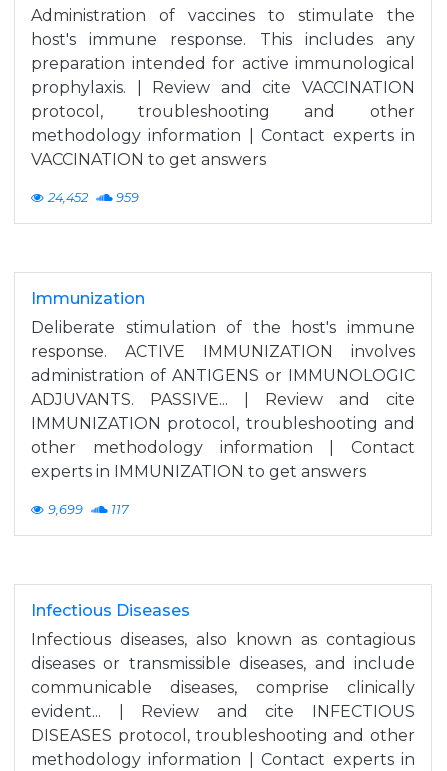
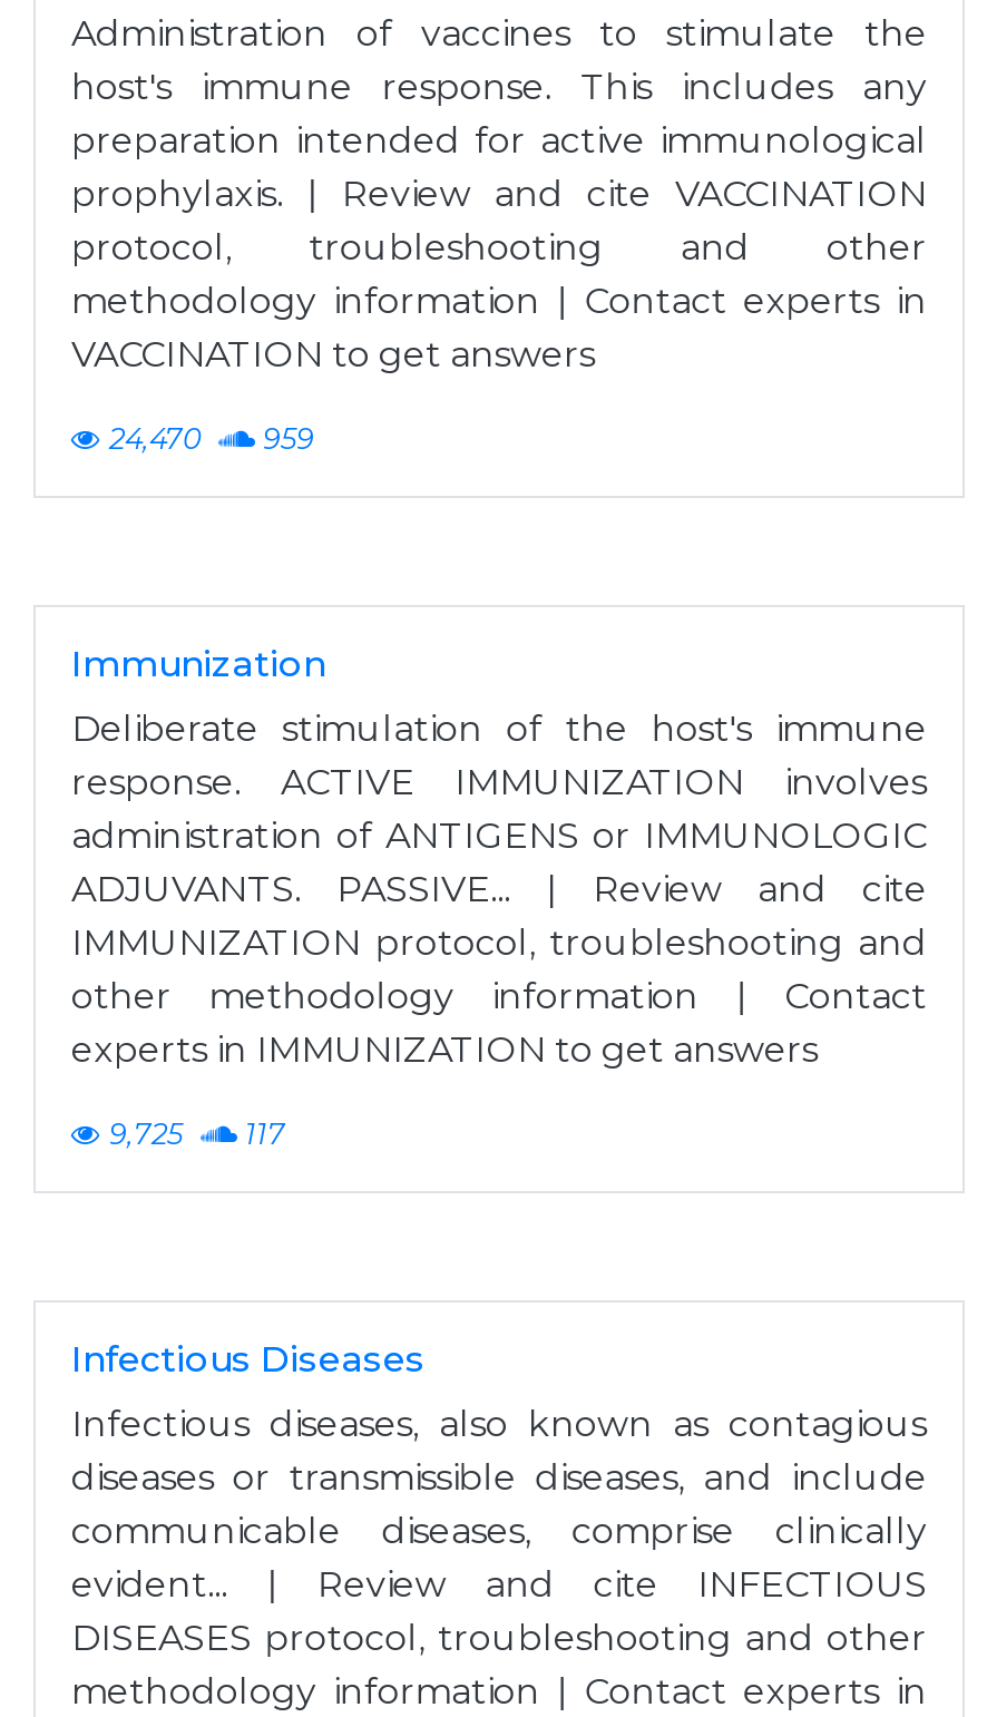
- 24,452 959
+ 24,470 959

- 9,699 117
+ 9,725 117
